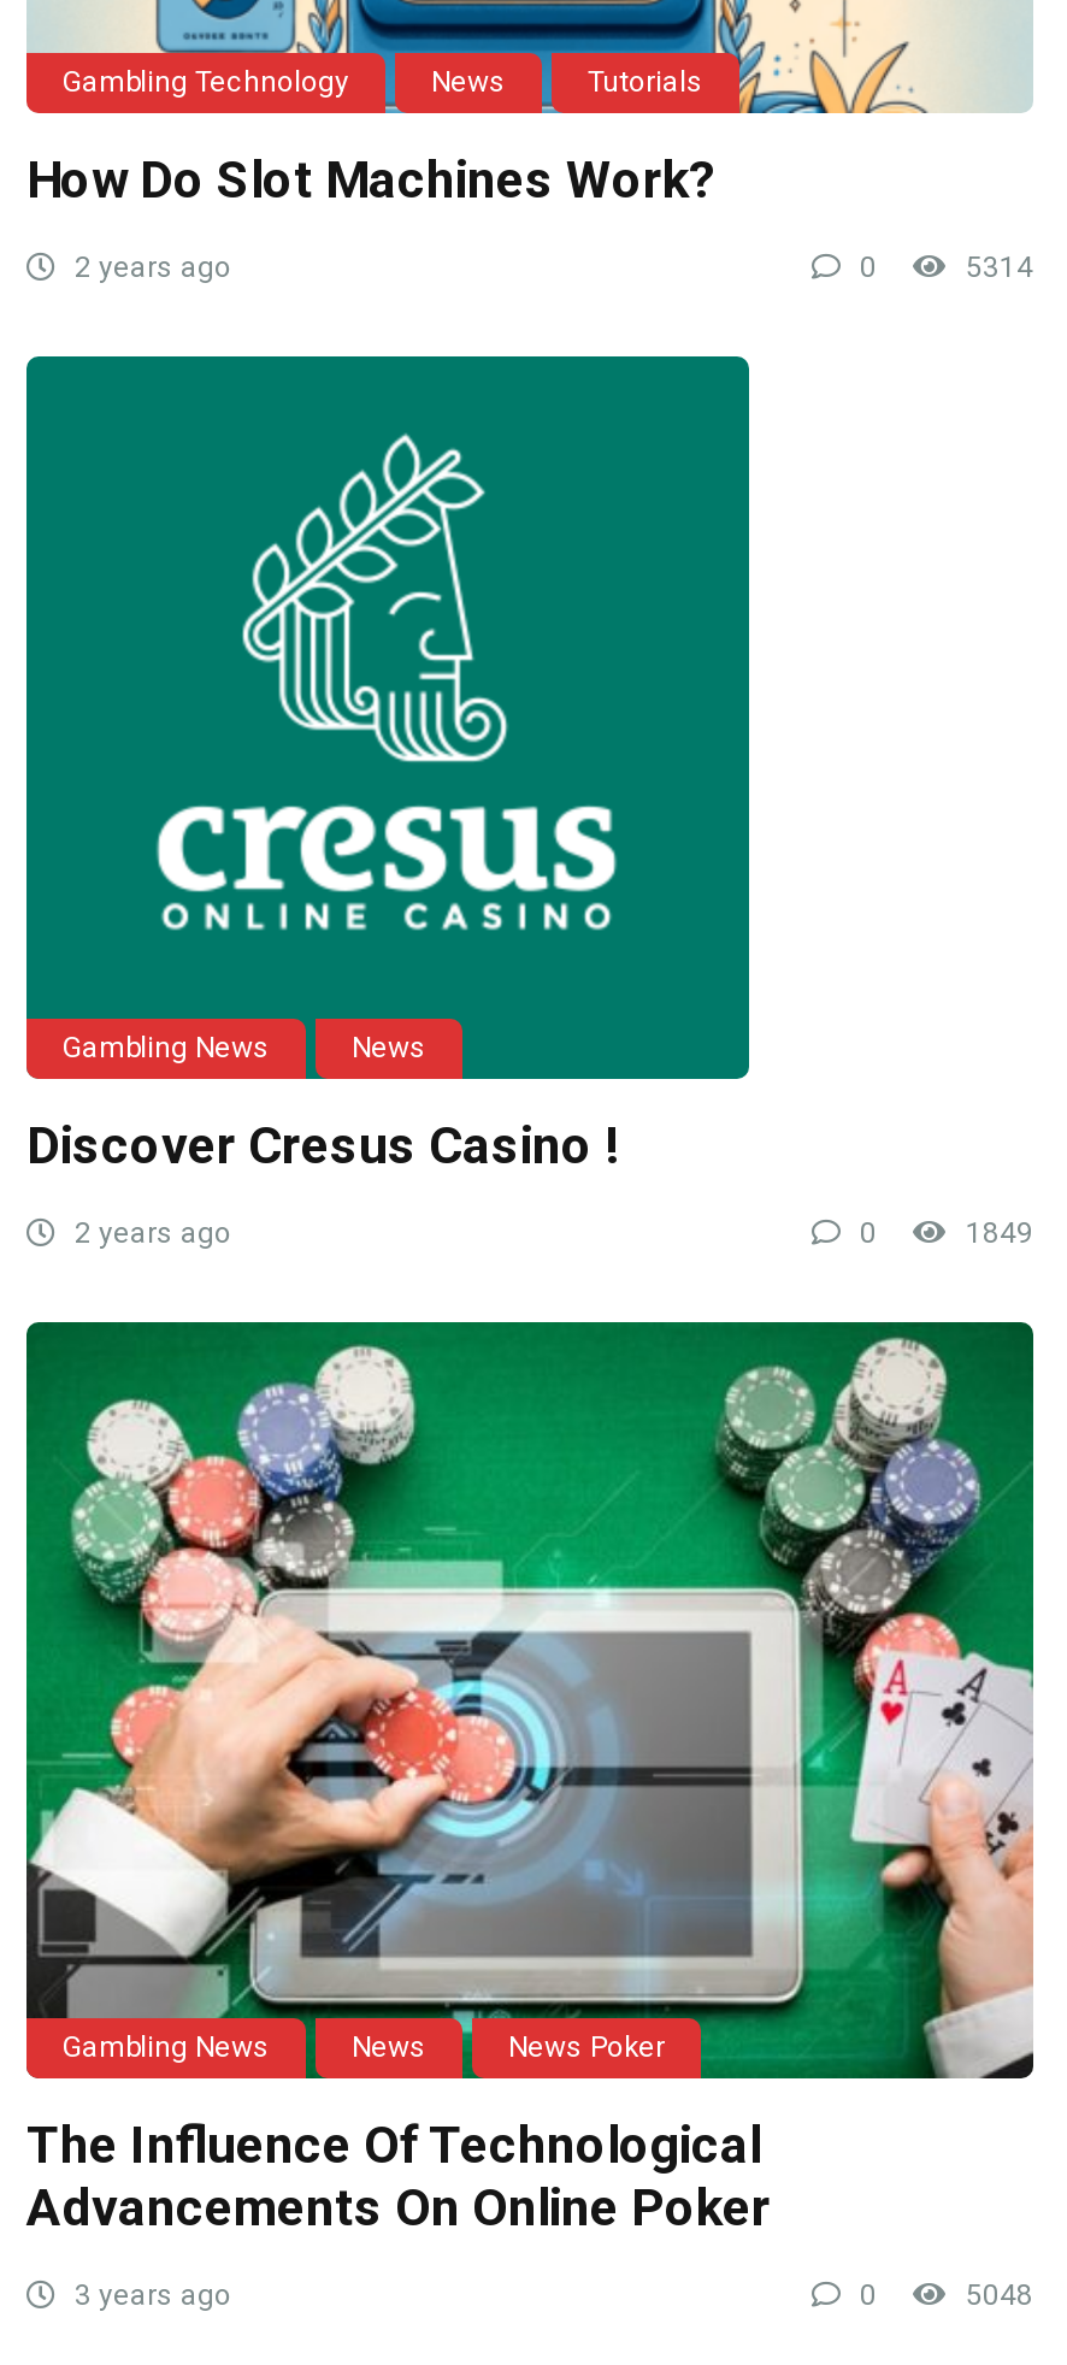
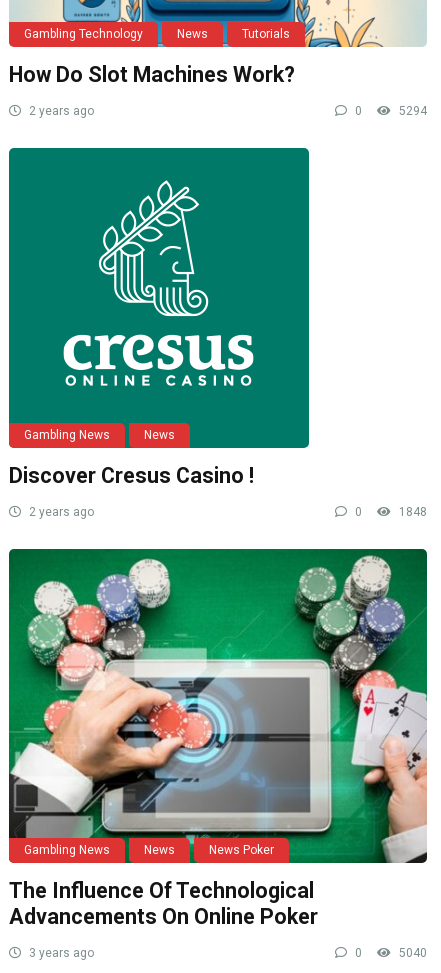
- 5314
+ 5294

- 1849
+ 1848

- 5048
+ 5040
